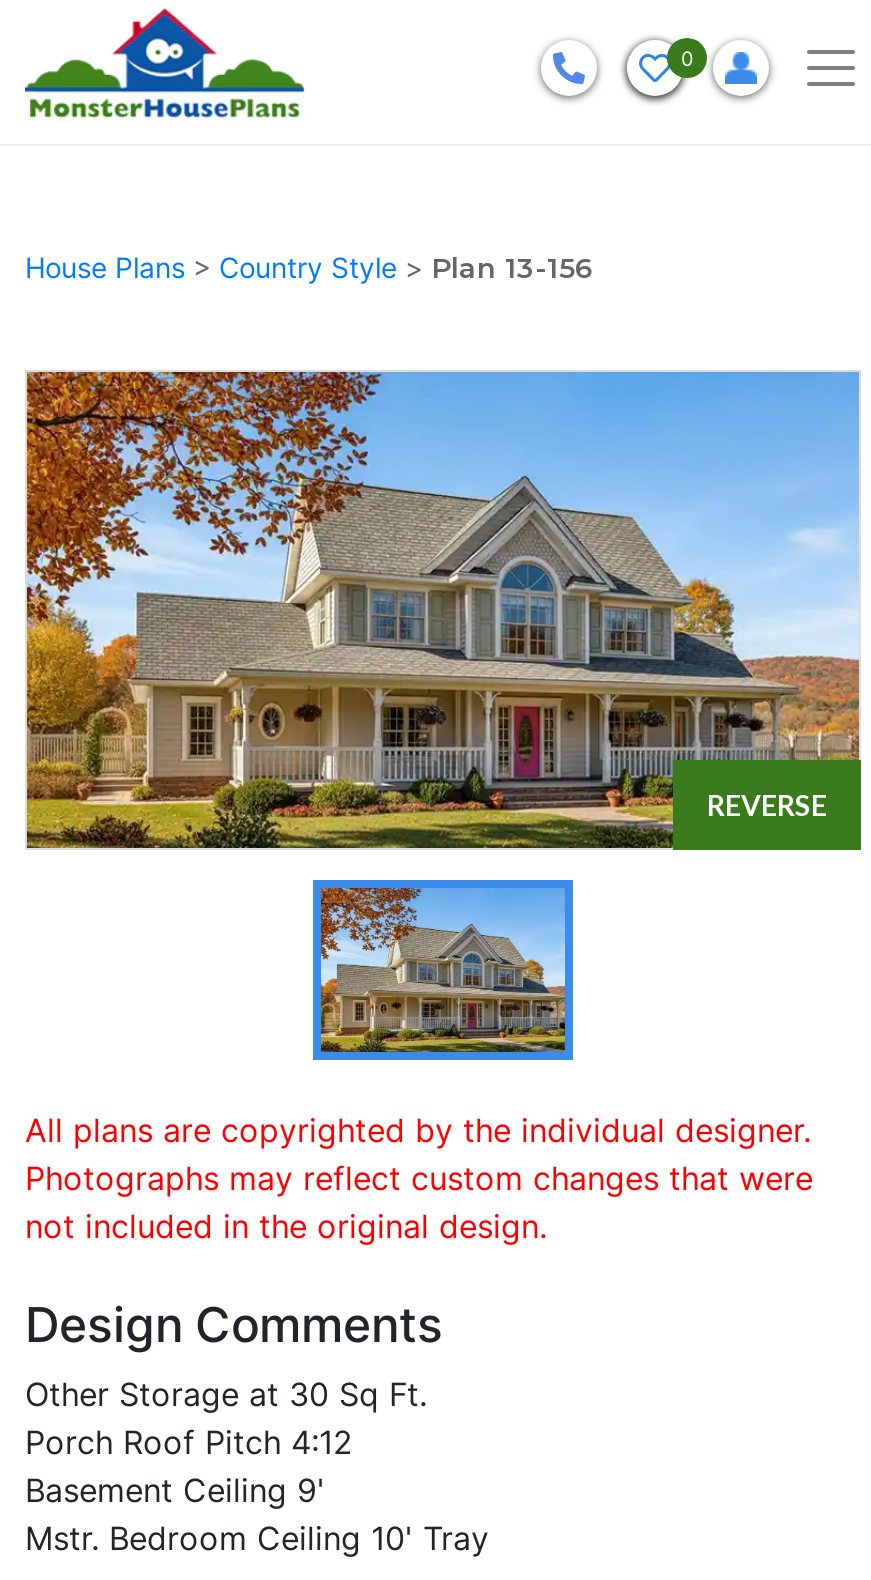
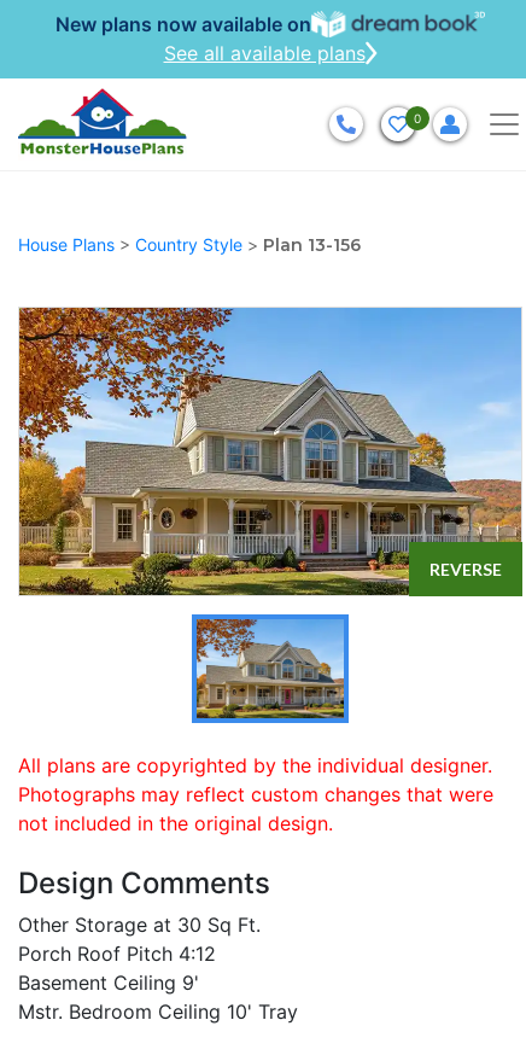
+ New plans now available on
+ See all available plans
